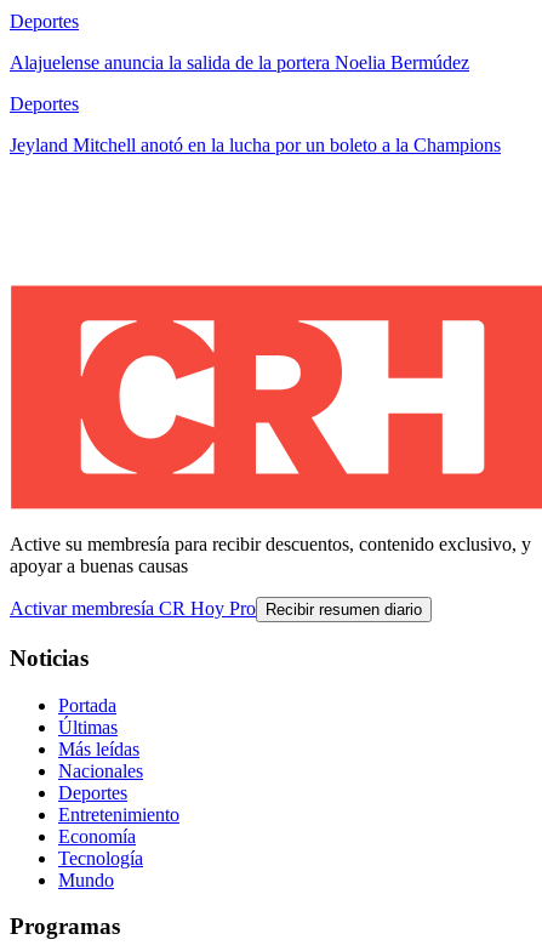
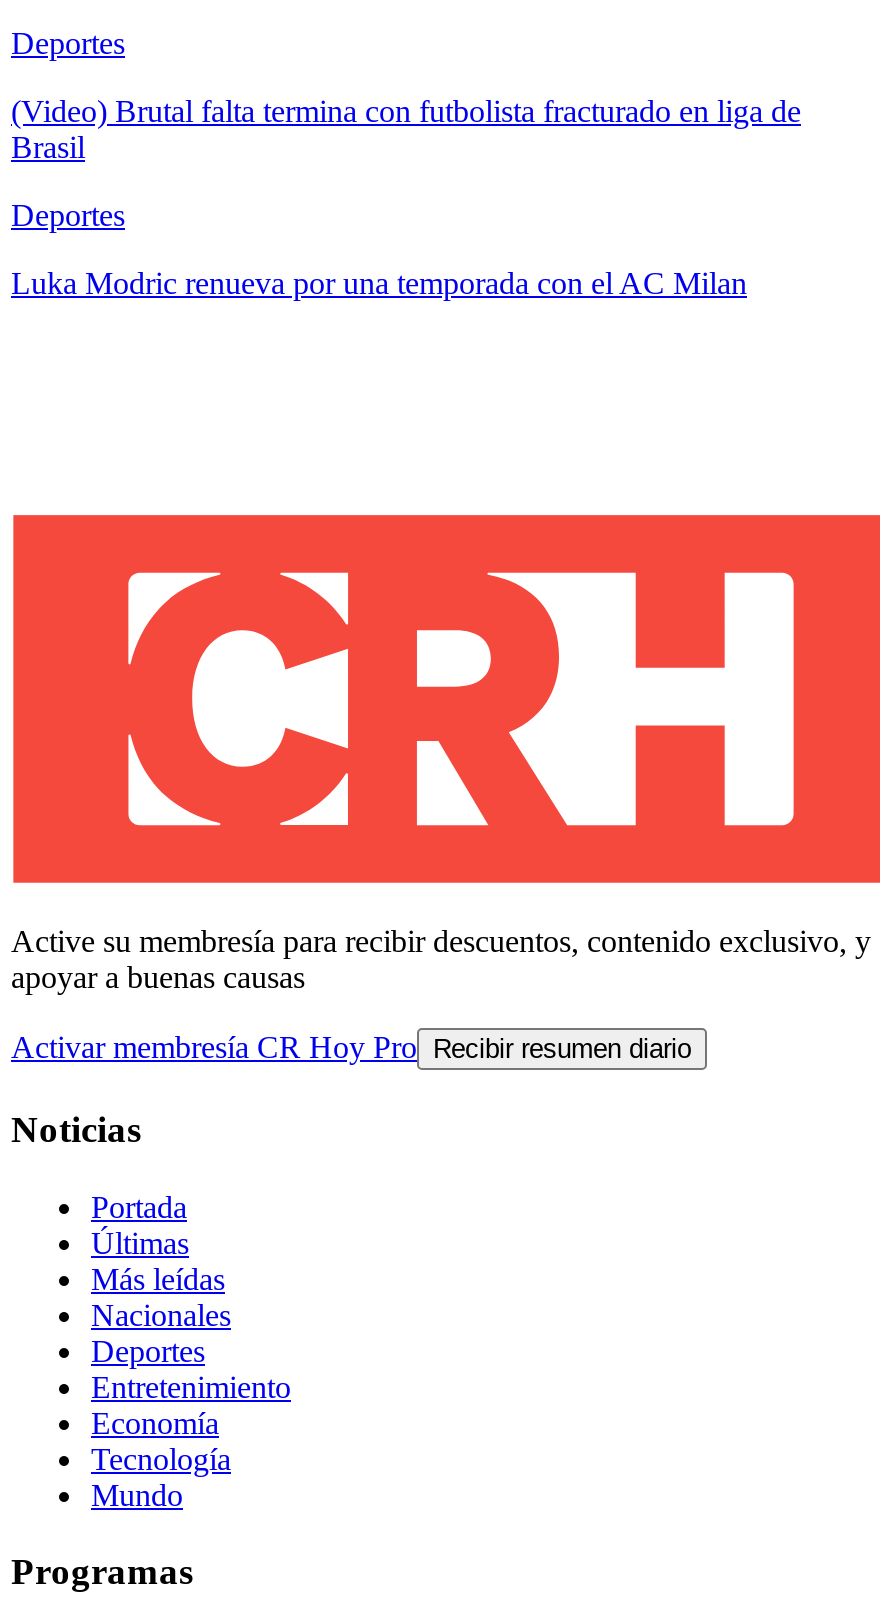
- Alajuelense anuncia la salida de la portera Noelia Bermúdez
+ (Video) Brutal falta termina con futbolista fracturado en liga de
+ Brasil

- Jeyland Mitchell anotó en la lucha por un boleto a la Champions
+ Luka Modric renueva por una temporada con el AC Milan
